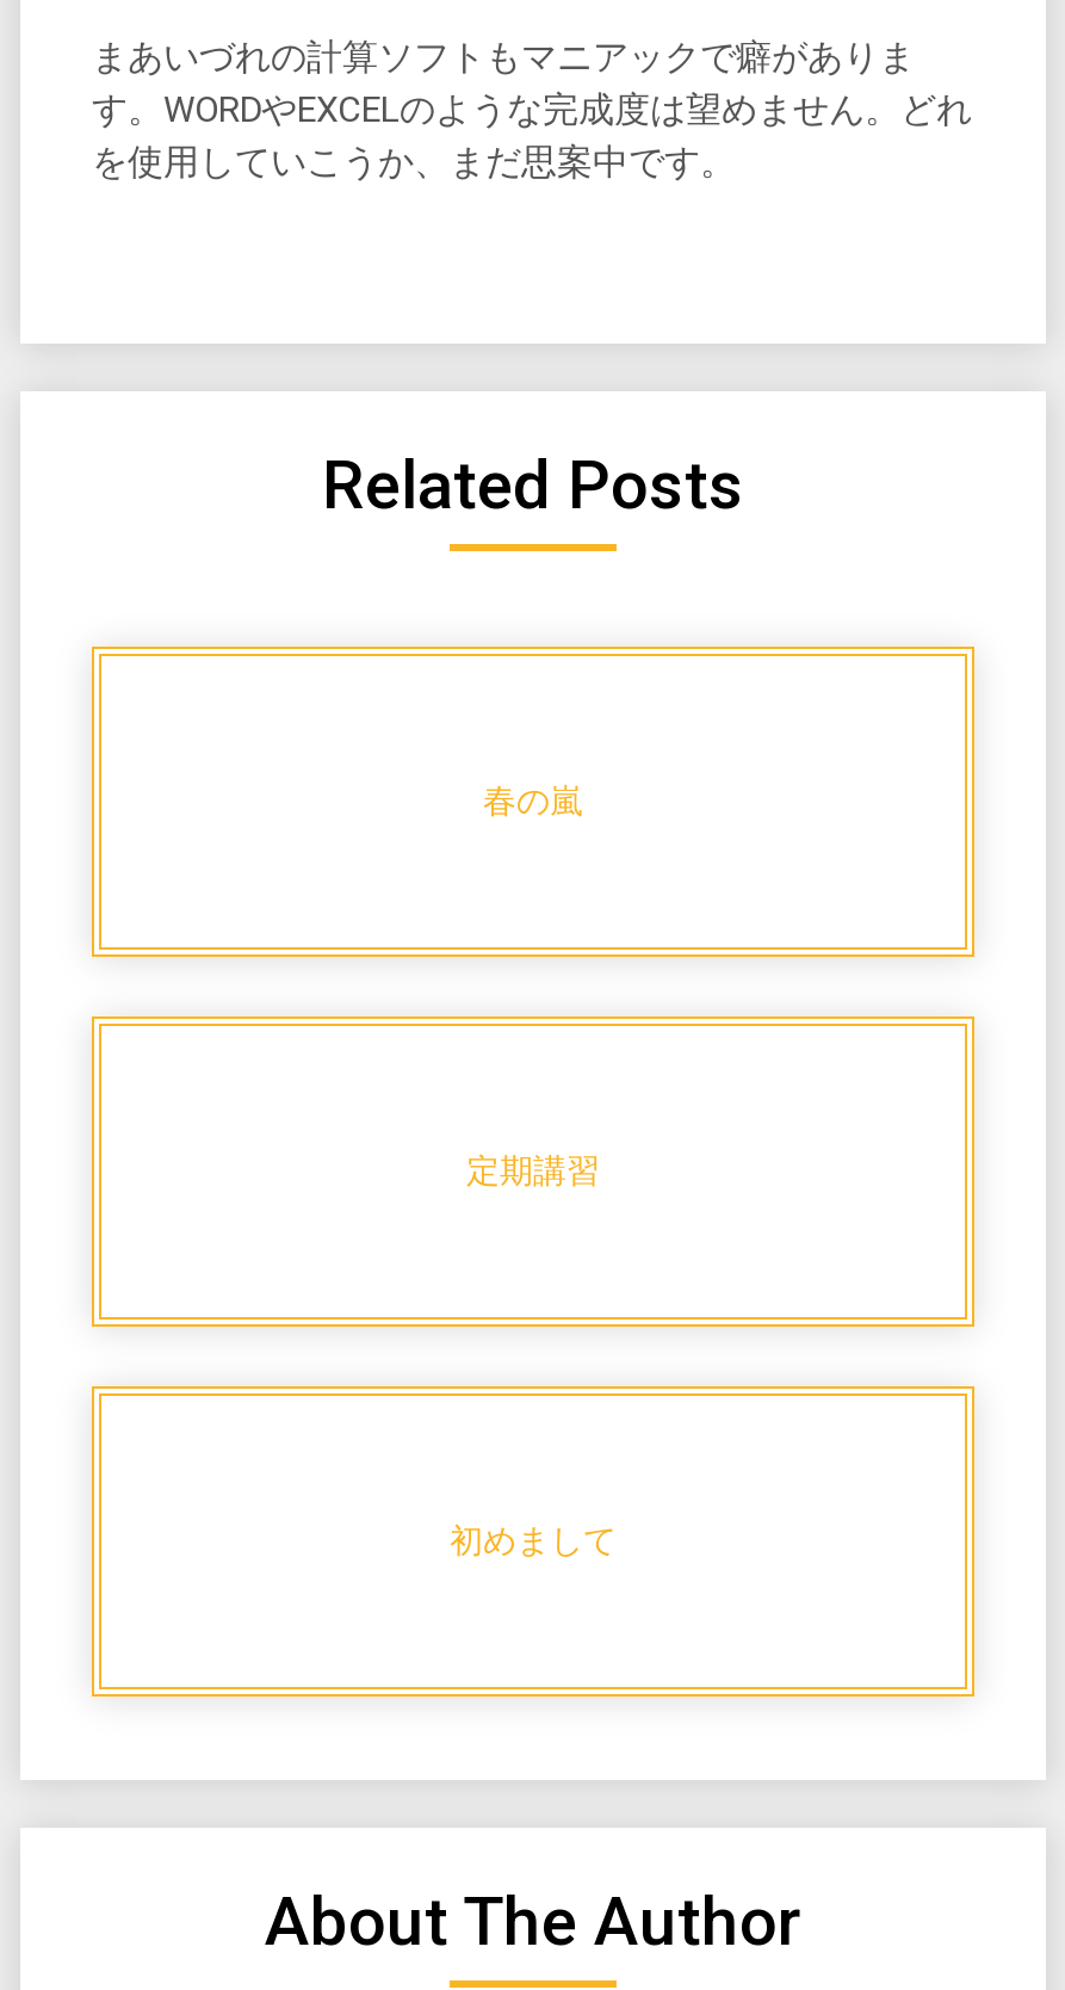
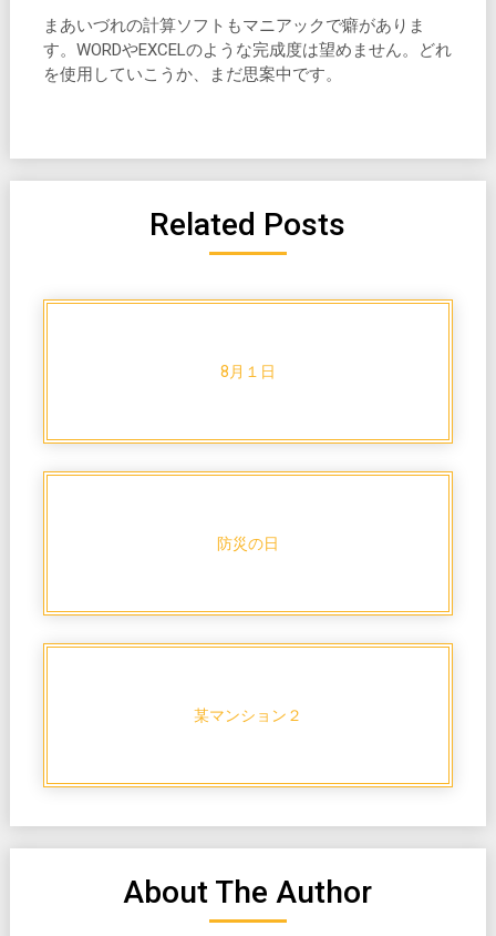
- 春の嵐
+ 8月１日

- 定期講習
+ 防災の日

- 初めまして
+ 某マンション２
